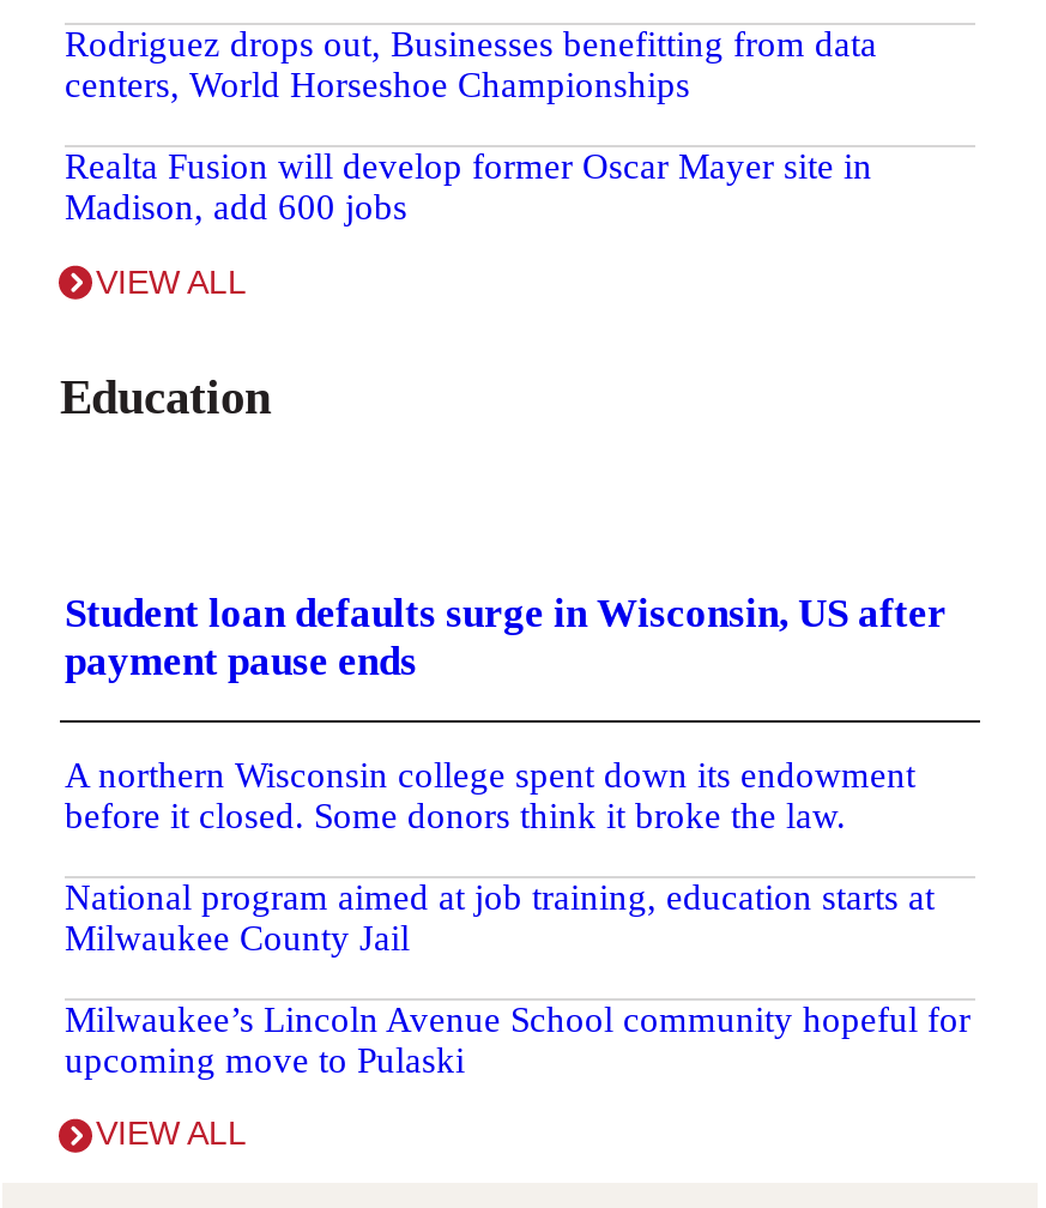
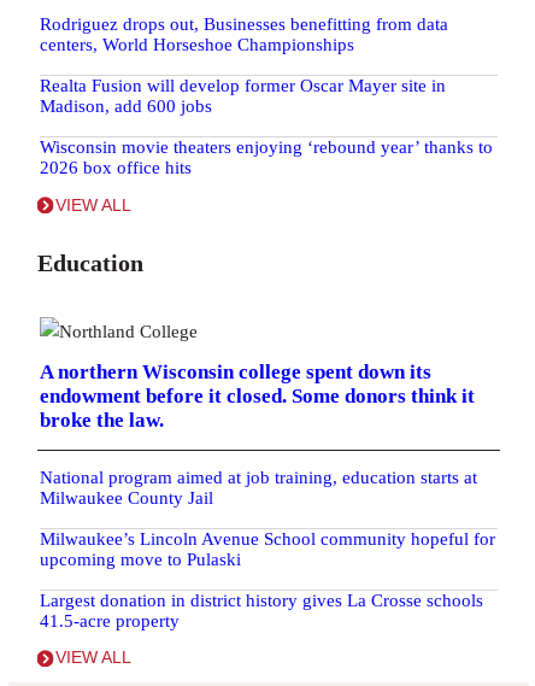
+ Wisconsin movie theaters enjoying ‘rebound year’ thanks to
+ 2026 box office hits

- Student loan defaults surge in Wisconsin, US after
- payment pause ends
- A northern Wisconsin college spent down its endowment
- before it closed. Some donors think it broke the law.
+ A northern Wisconsin college spent down its
+ endowment before it closed. Some donors think it
+ broke the law.

+ Largest donation in district history gives La Crosse schools
+ 41.5-acre property
